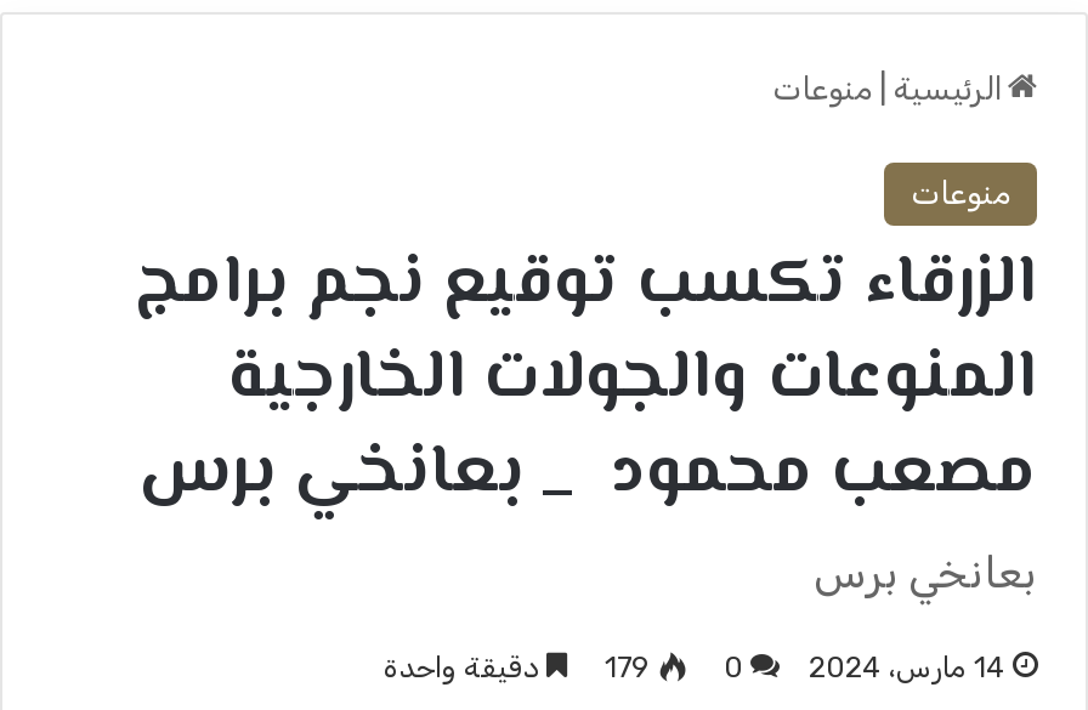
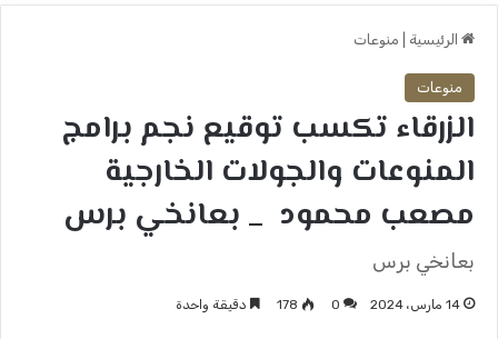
- 179 دقيقة واحدة
+ 178 دقيقة واحدة
